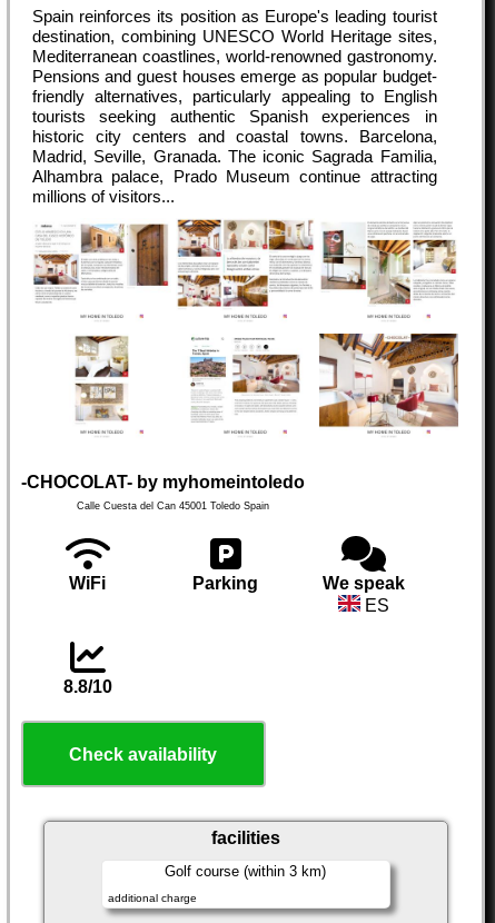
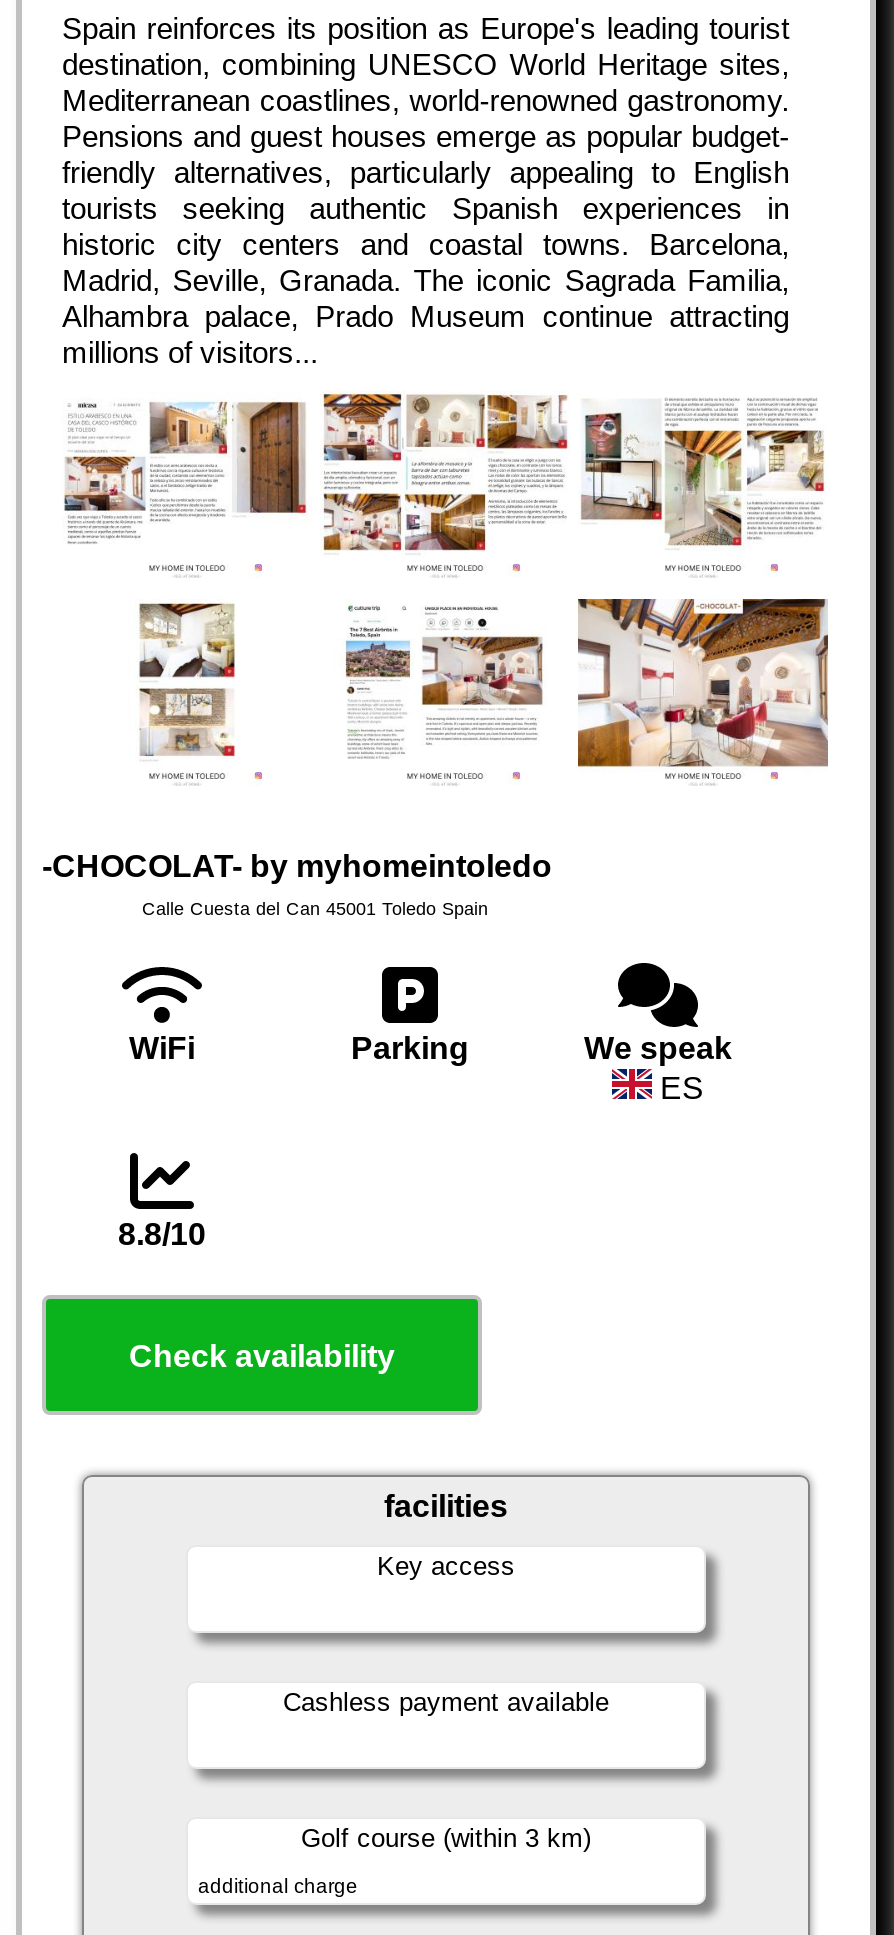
+ Cashless payment available

+ Key access
